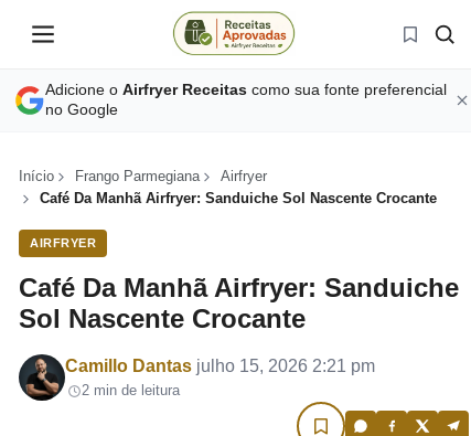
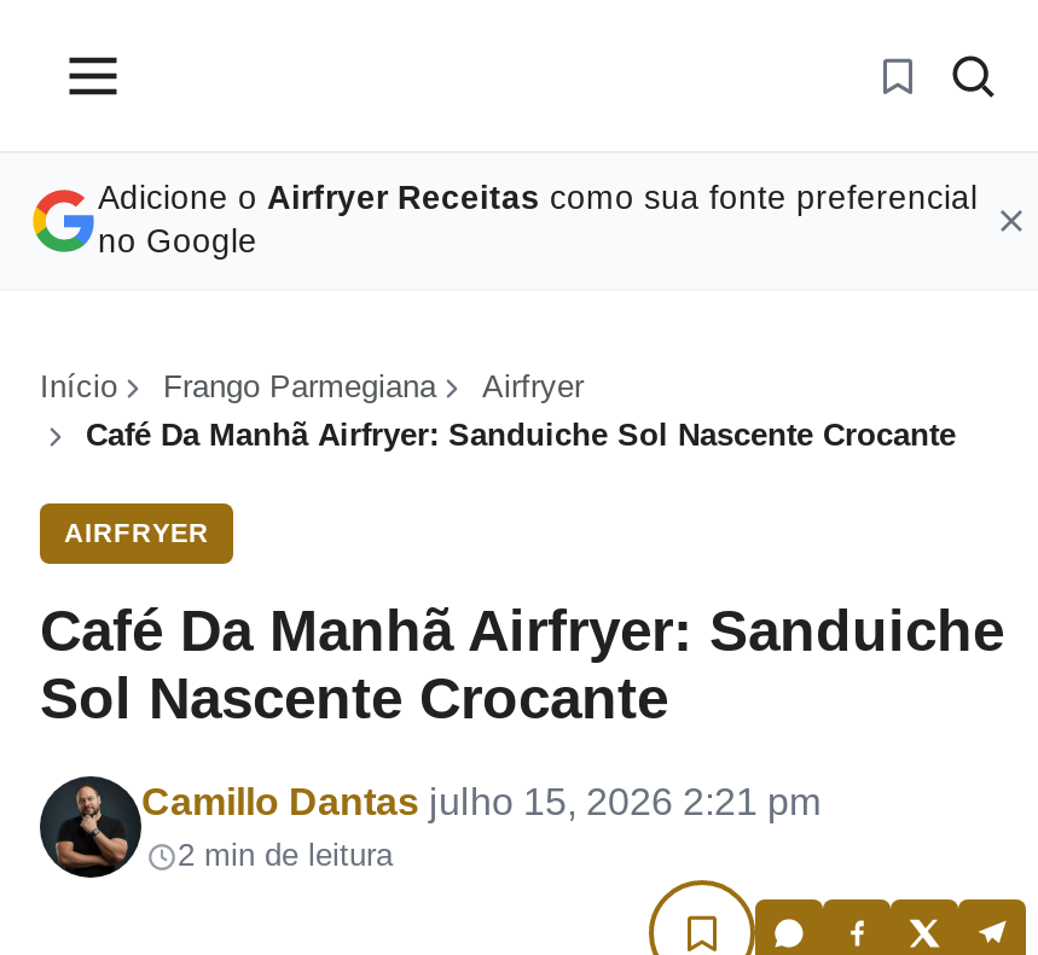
- [image]
